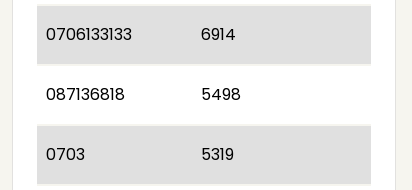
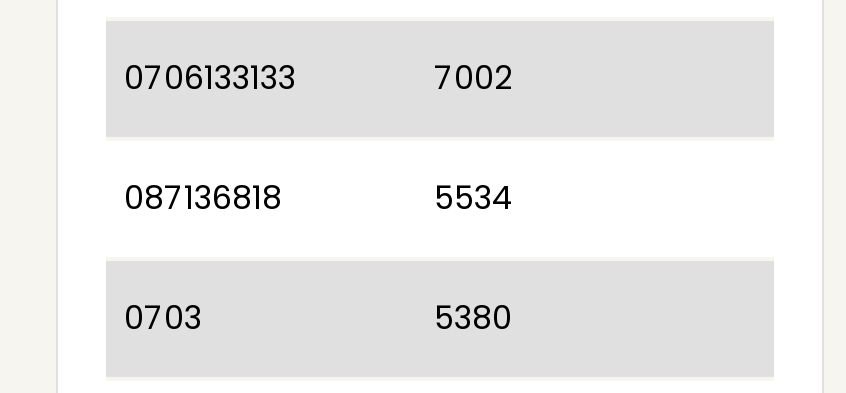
- 6914
+ 7002

- 5498
+ 5534

- 5319
+ 5380
